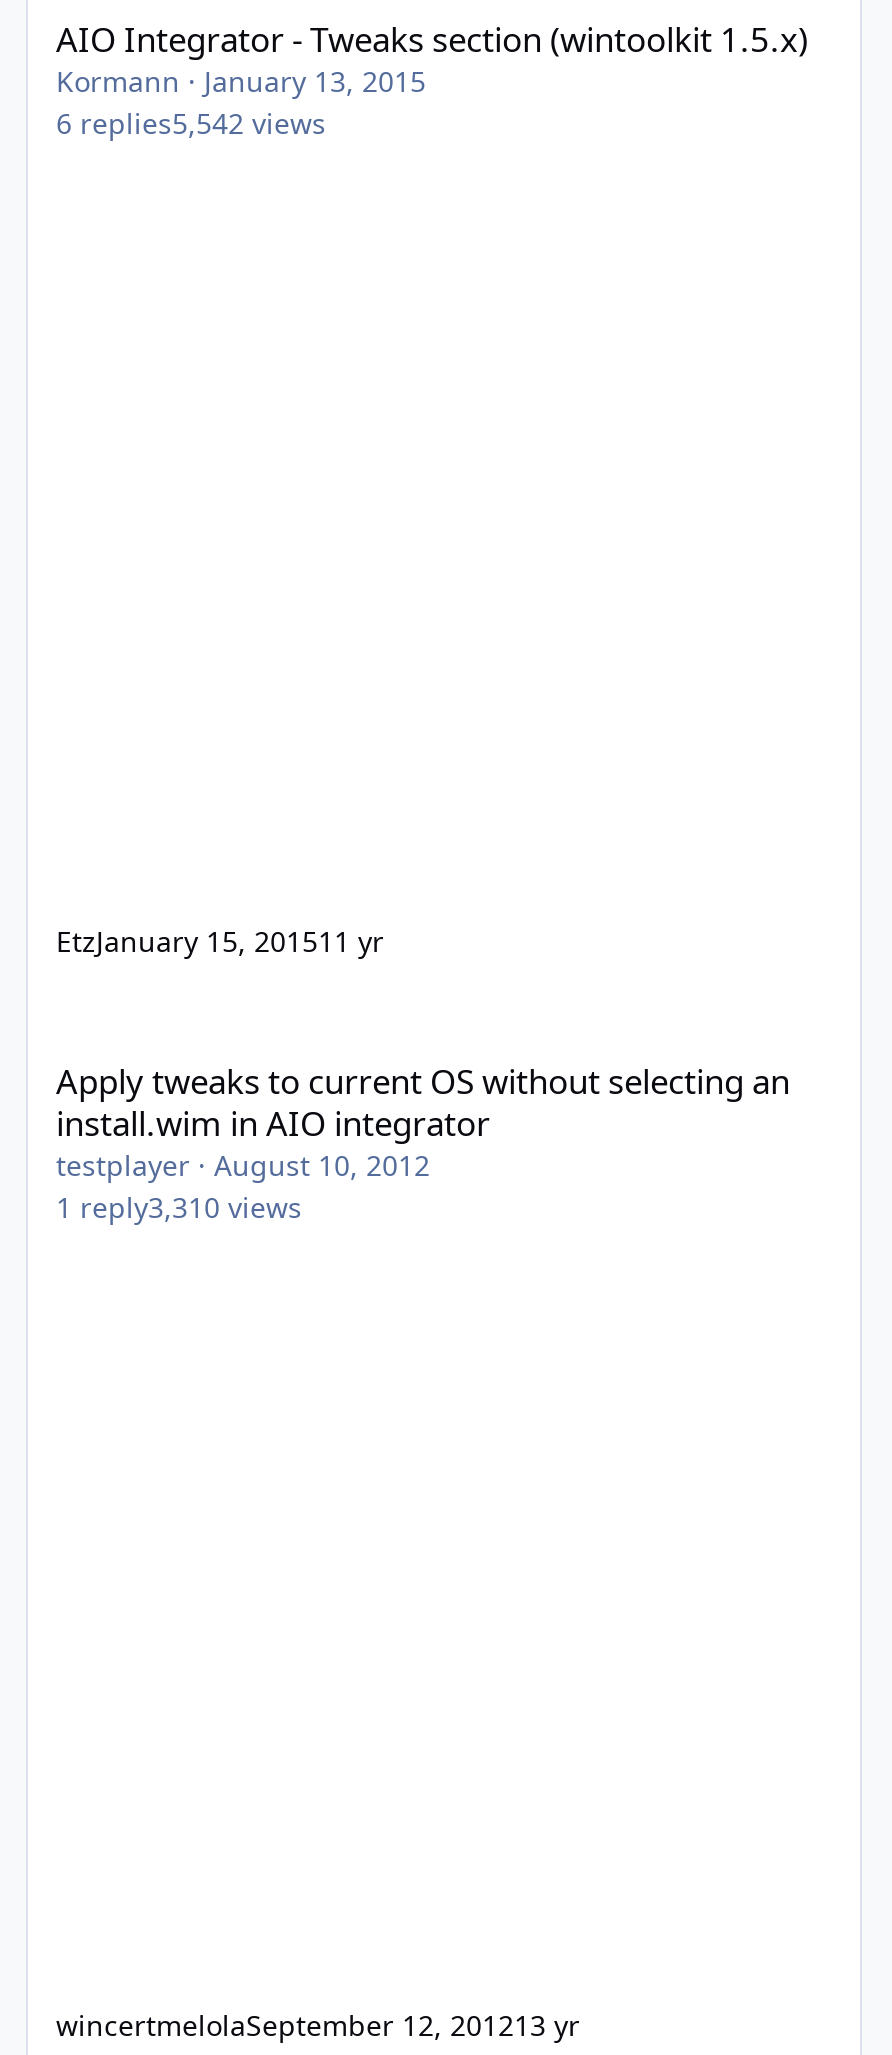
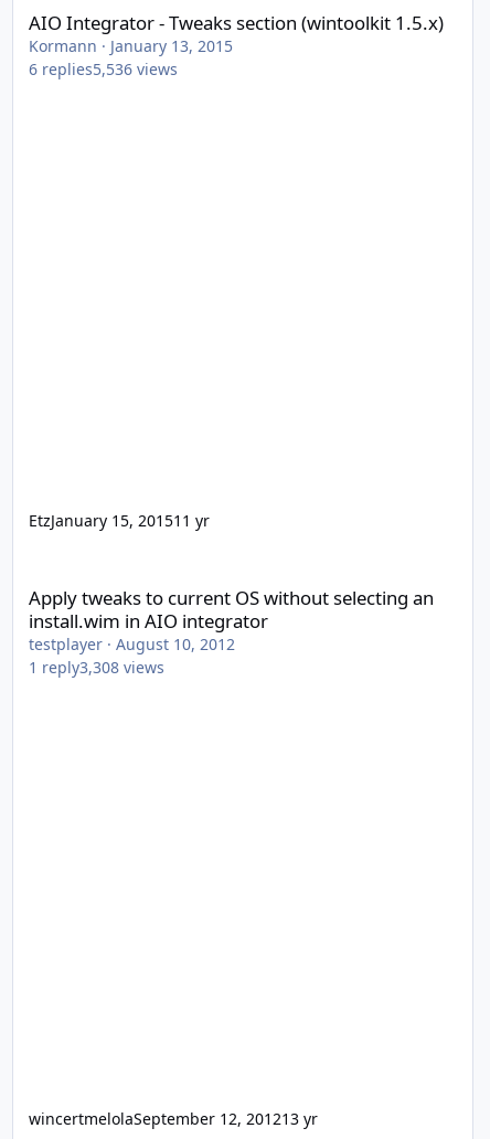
- 6 replies5,542 views
+ 6 replies5,536 views

- 1 reply3,310 views
+ 1 reply3,308 views
